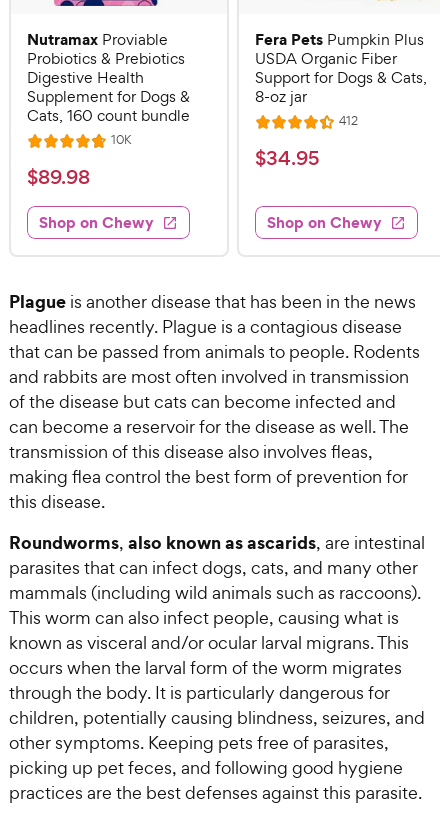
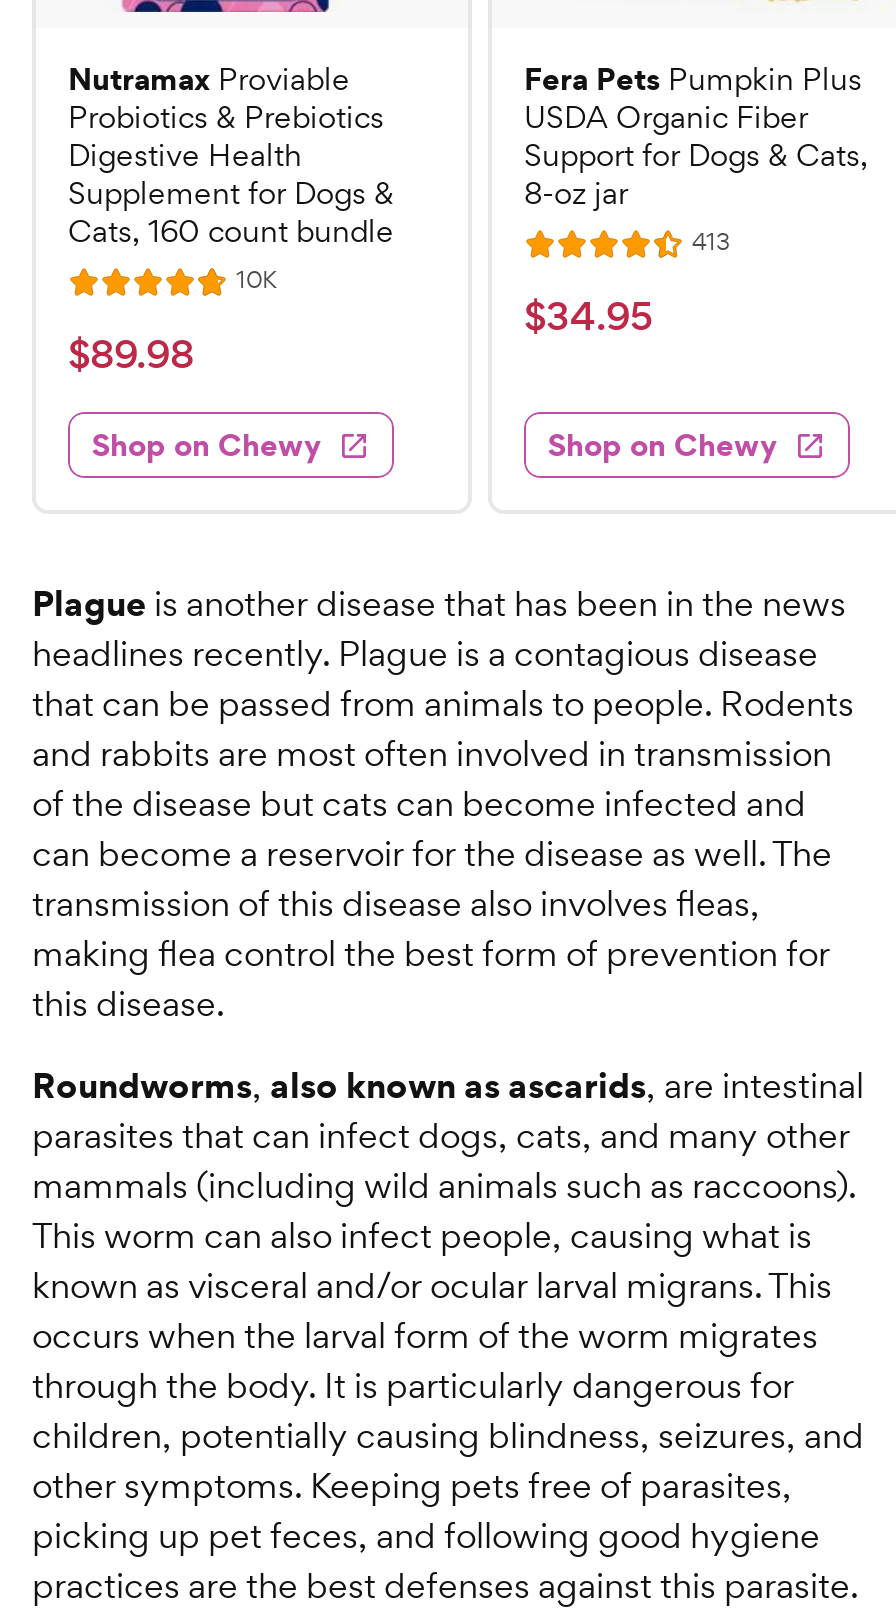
- 412 R
+ 413 R
